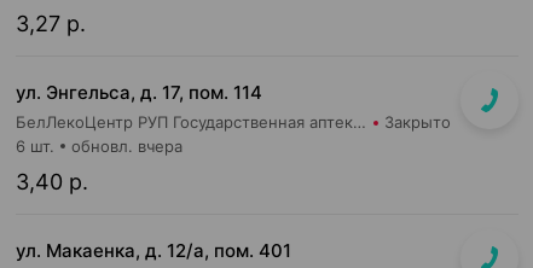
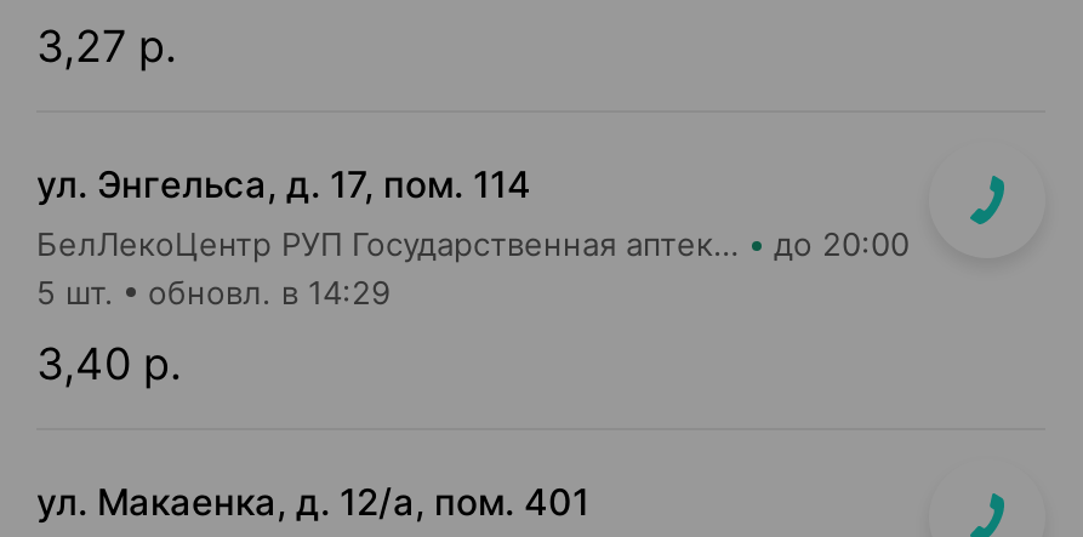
- Закрыто
+ до 20:00

- 6 шт.
- обновл. вчера
+ 5 шт.
+ обновл. в 14:29
